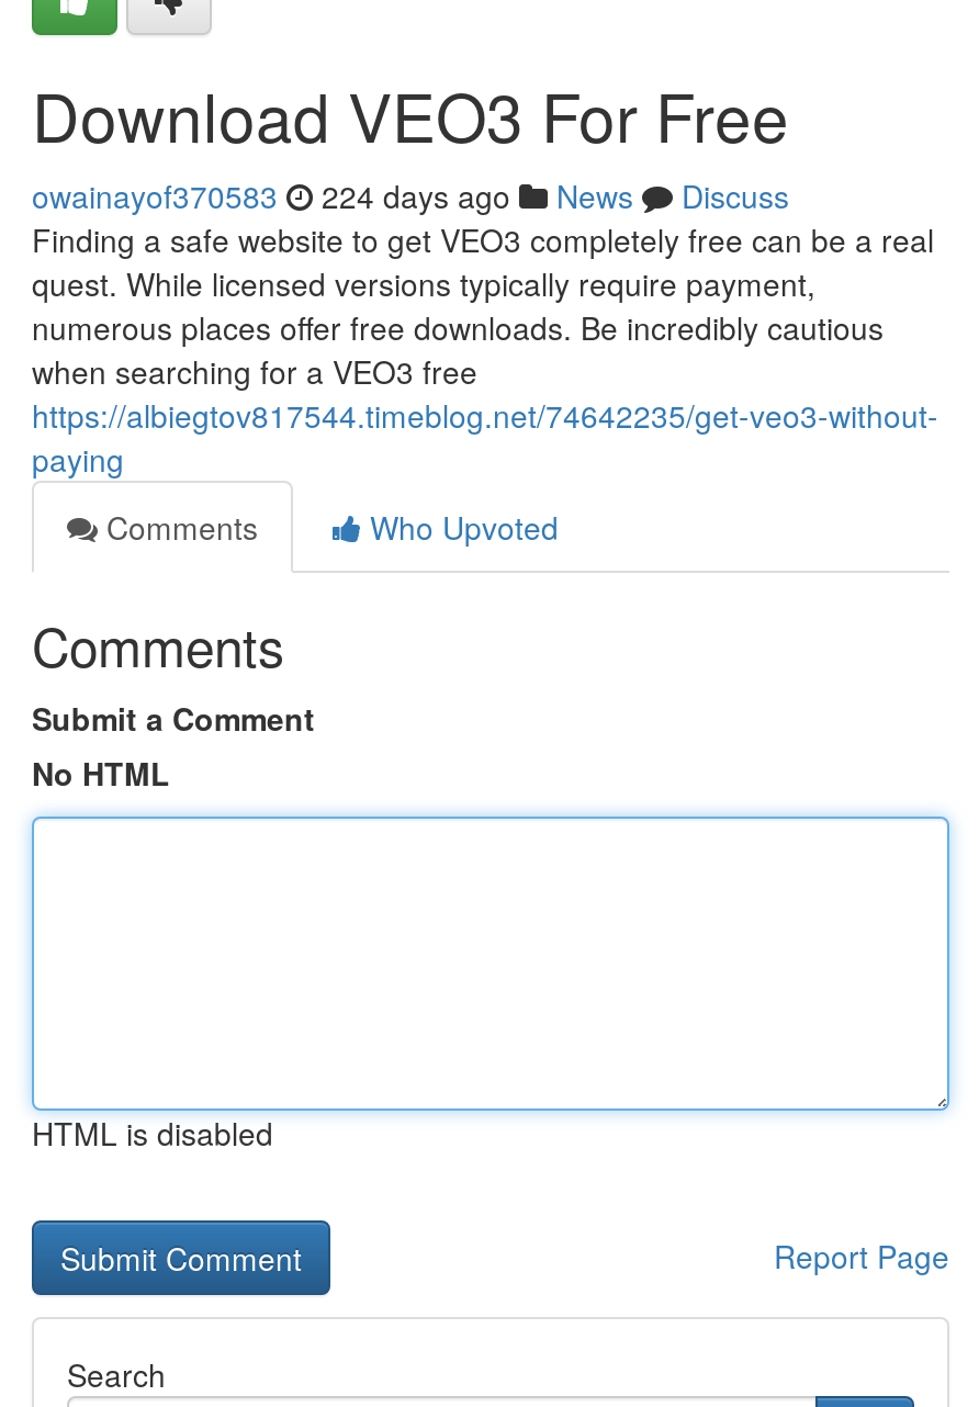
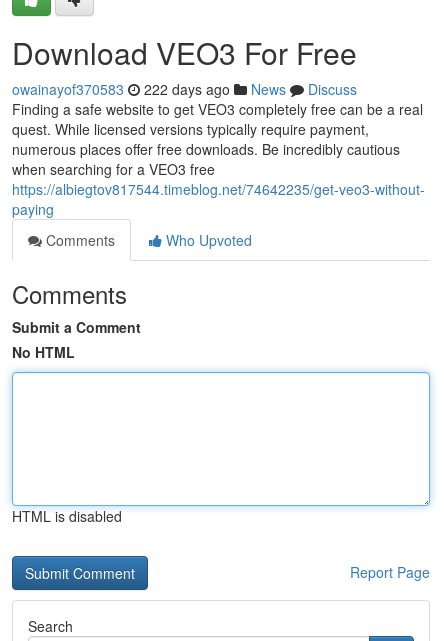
- owainayof370583 224 days ago News Discuss
+ owainayof370583 222 days ago News Discuss
